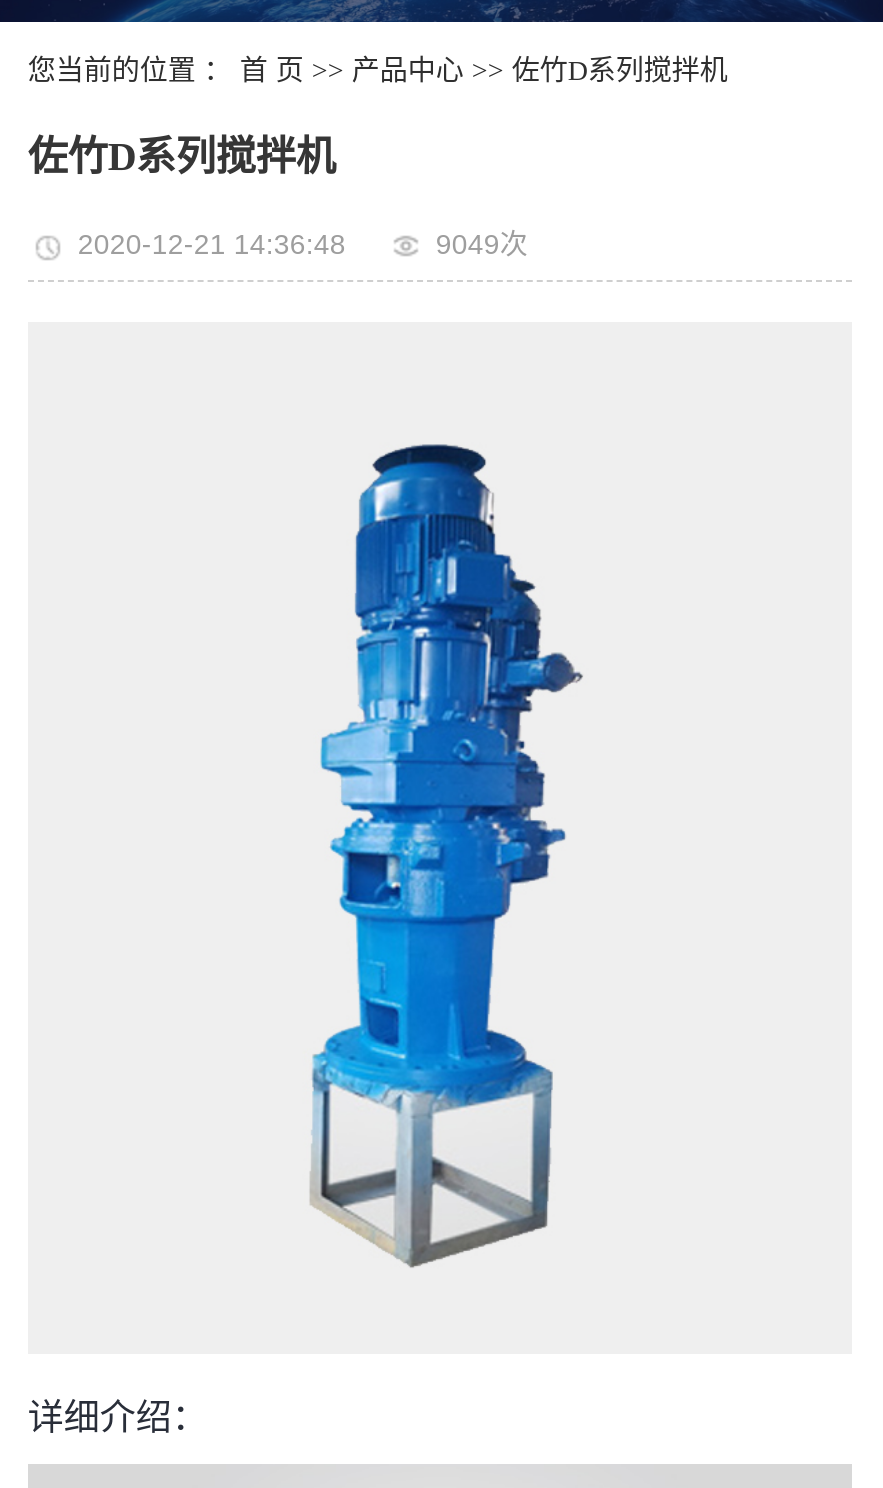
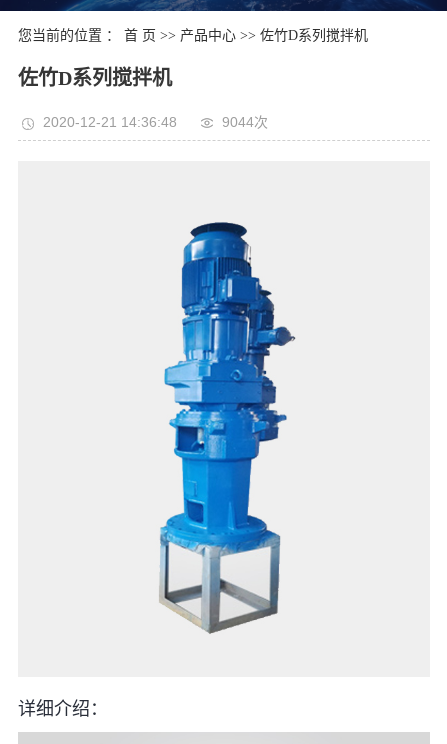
- 9049次
+ 9044次
